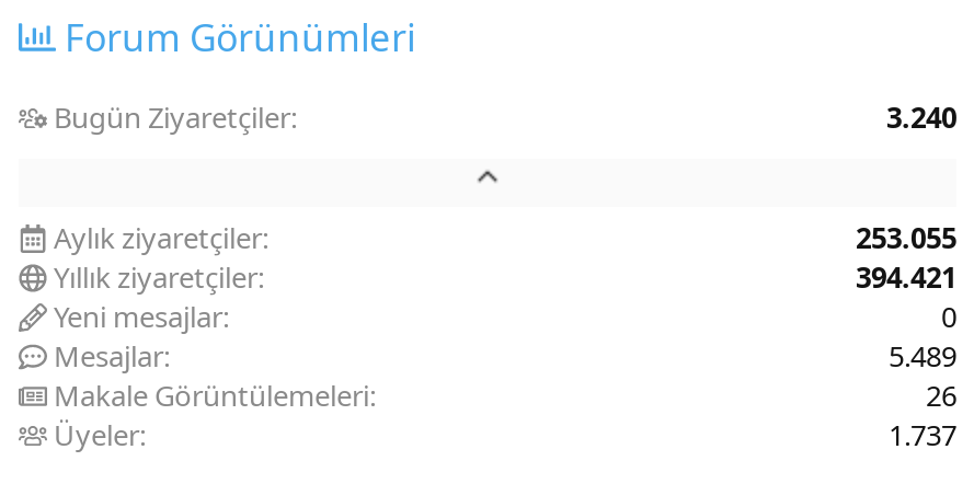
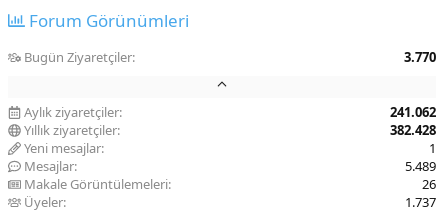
- 3.240
+ 3.770

- 253.055
+ 241.062

- 394.421
+ 382.428

- 0
+ 1
